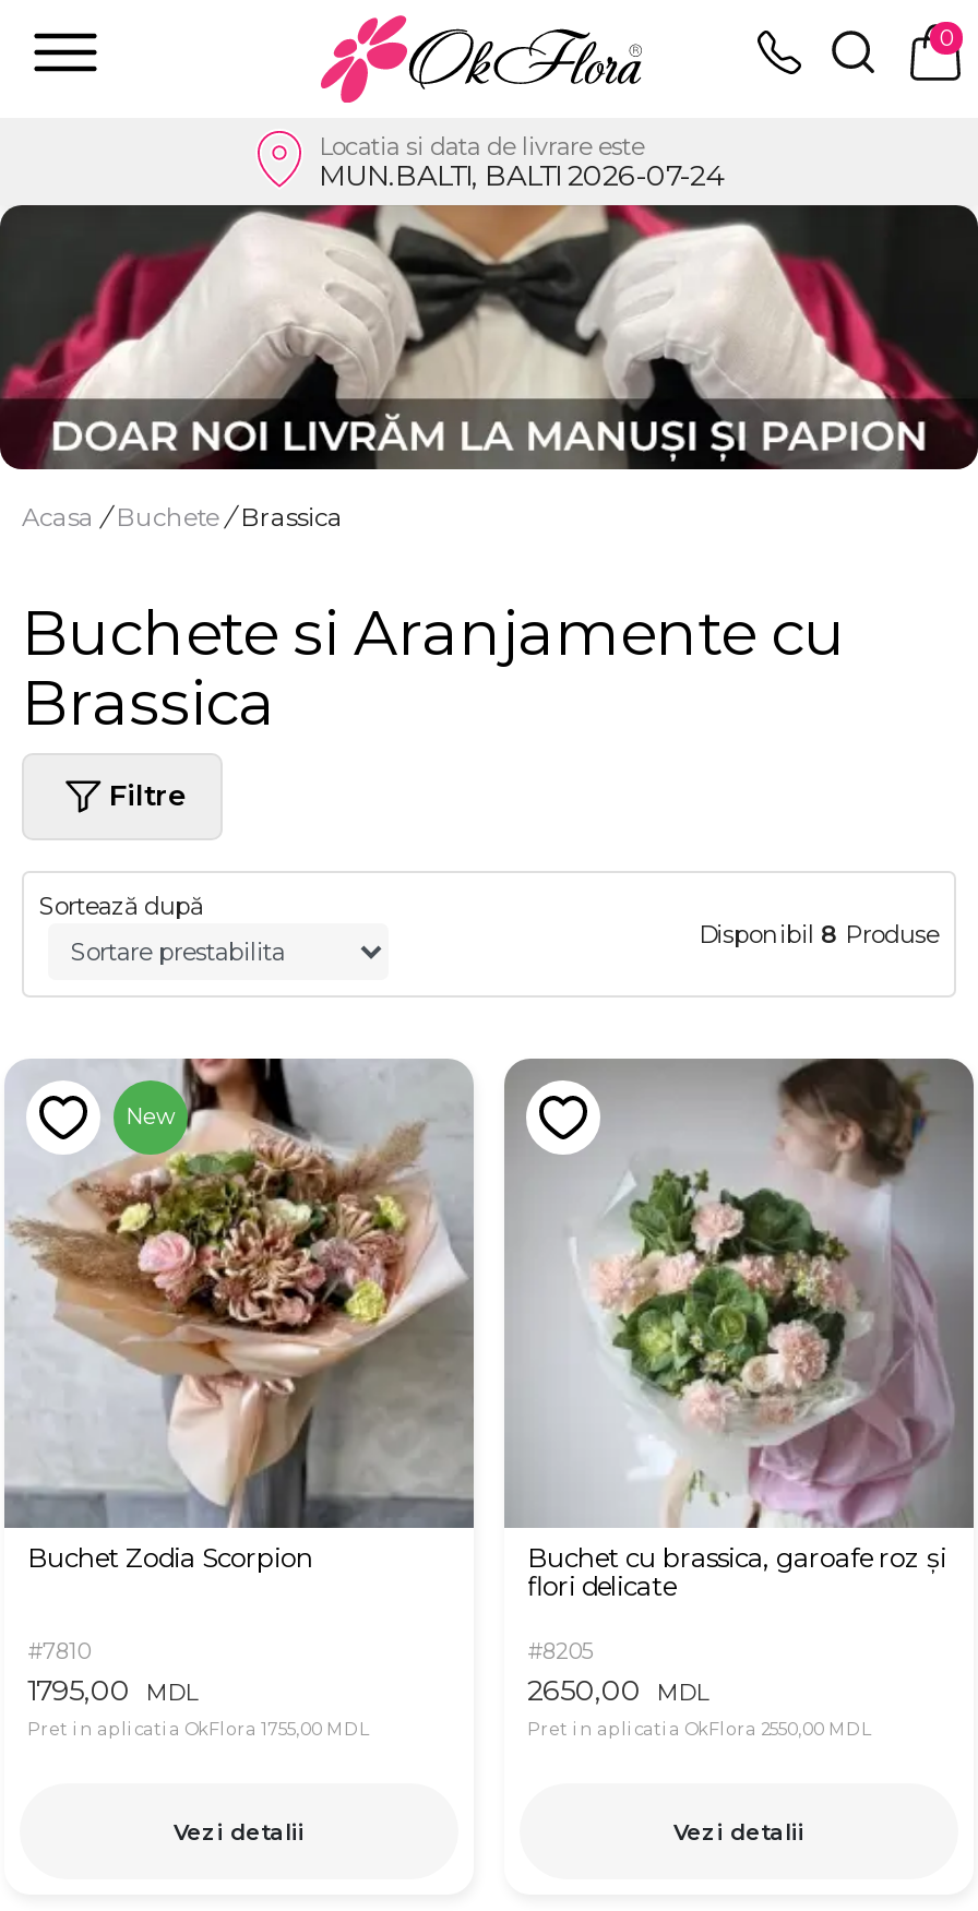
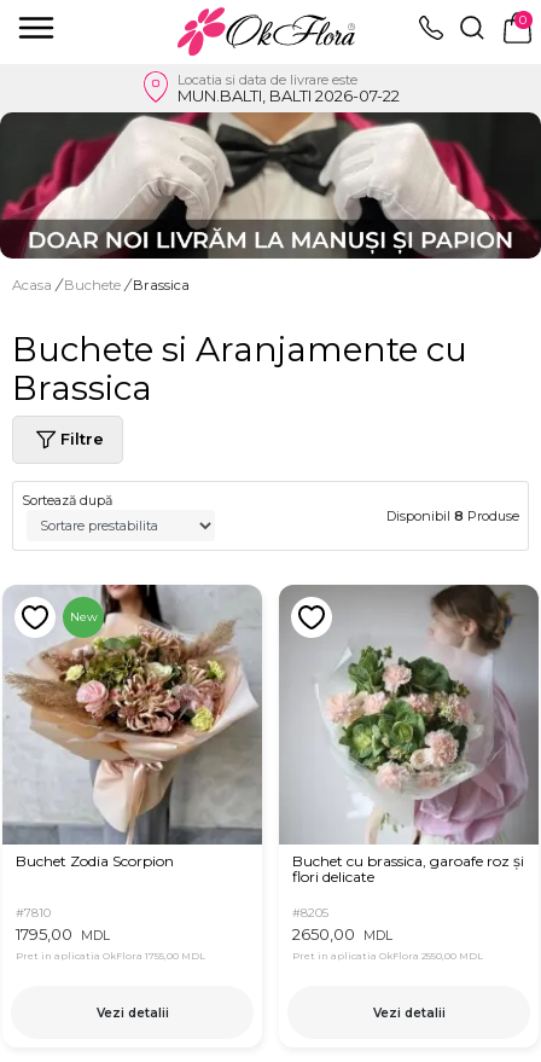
- MUN.BALTI, BALTI 2026-07-24
+ MUN.BALTI, BALTI 2026-07-22
